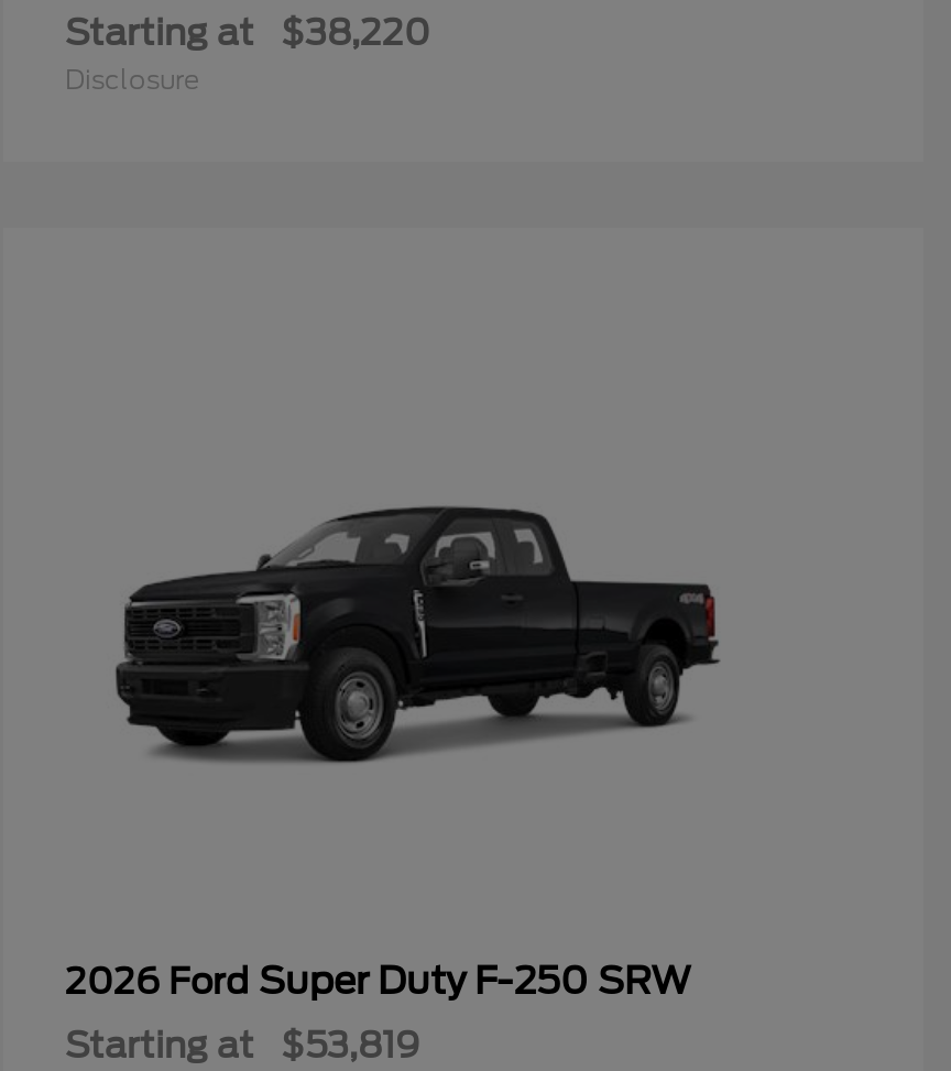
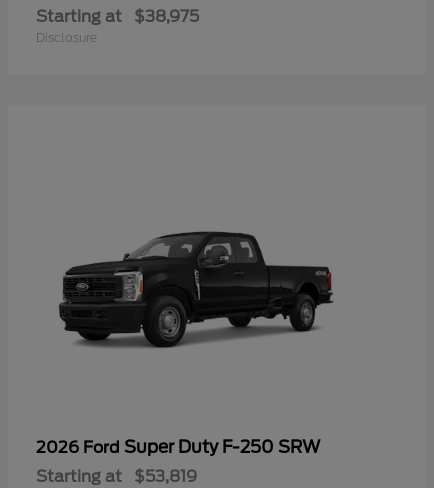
- Starting at $38,220
+ Starting at $38,975
